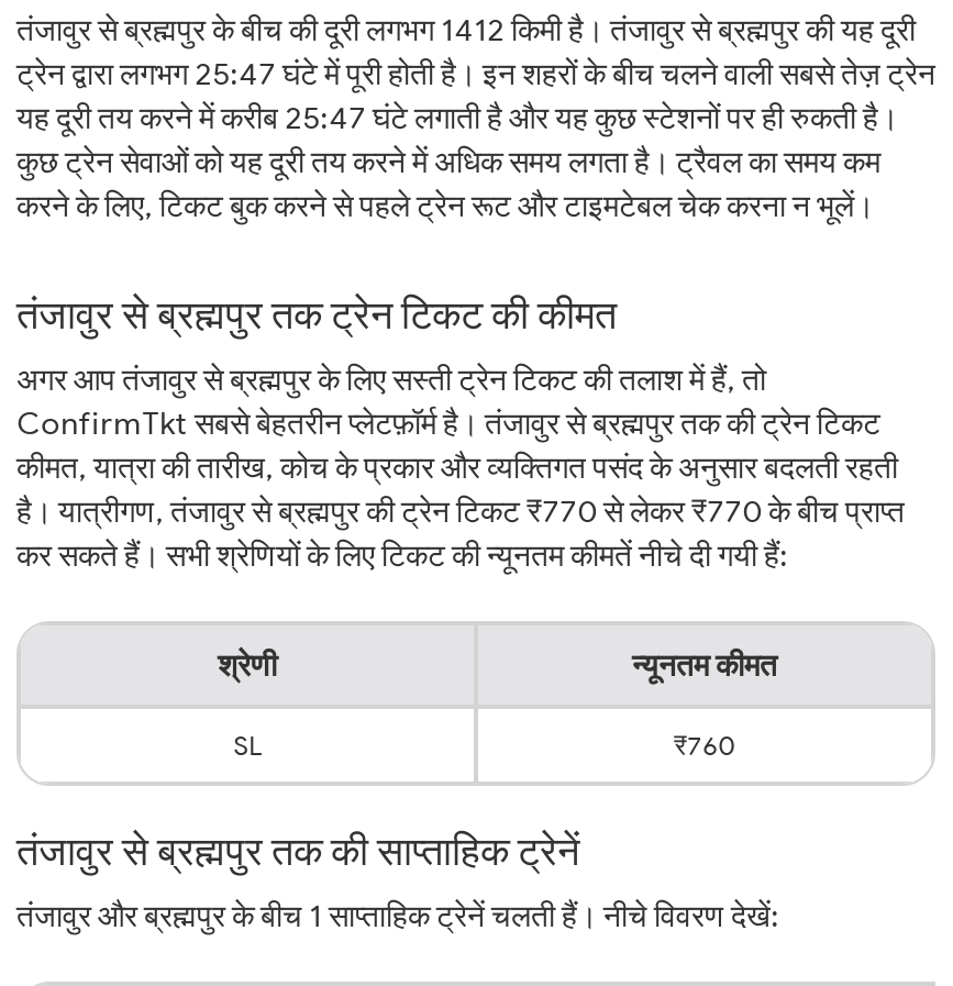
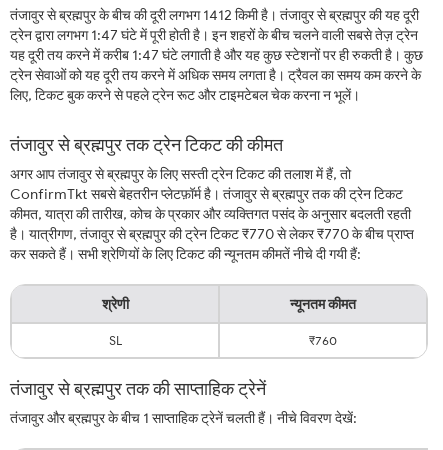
- ट्रेन द्वारा लगभग 25:47 घंटे में पूरी होती है। इन शहरों के बीच चलने वाली सबसे तेज़ ट्रेन
- यह दूरी तय करने में करीब 25:47 घंटे लगाती है और यह कुछ स्टेशनों पर ही रुकती है।
- कुछ ट्रेन सेवाओं को यह दूरी तय करने में अधिक समय लगता है। ट्रैवल का समय कम
- करने के लिए, टिकट बुक करने से पहले ट्रेन रूट और टाइमटेबल चेक करना न भूलें।
+ ट्रेन द्वारा लगभग 1:47 घंटे में पूरी होती है। इन शहरों के बीच चलने वाली सबसे तेज़ ट्रेन
+ यह दूरी तय करने में करीब 1:47 घंटे लगाती है और यह कुछ स्टेशनों पर ही रुकती है। कुछ
+ ट्रेन सेवाओं को यह दूरी तय करने में अधिक समय लगता है। ट्रैवल का समय कम करने के
+ लिए, टिकट बुक करने से पहले ट्रेन रूट और टाइमटेबल चेक करना न भूलें।
